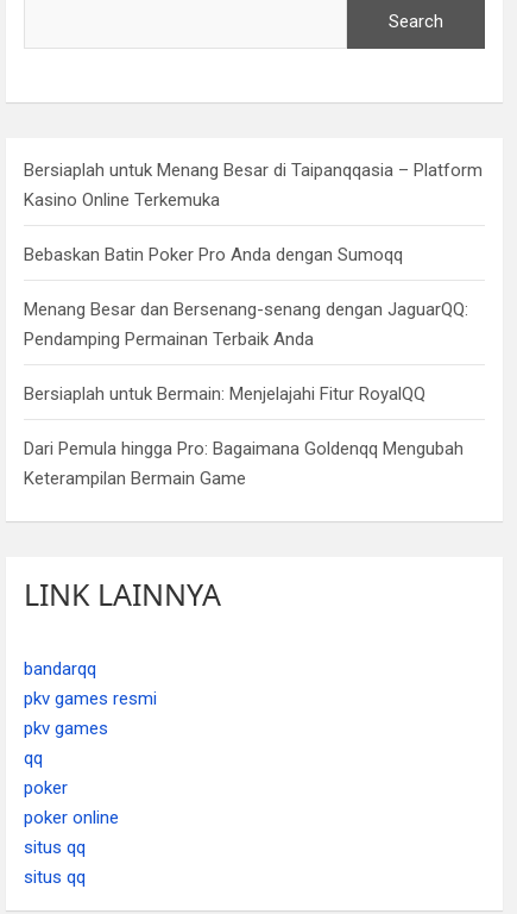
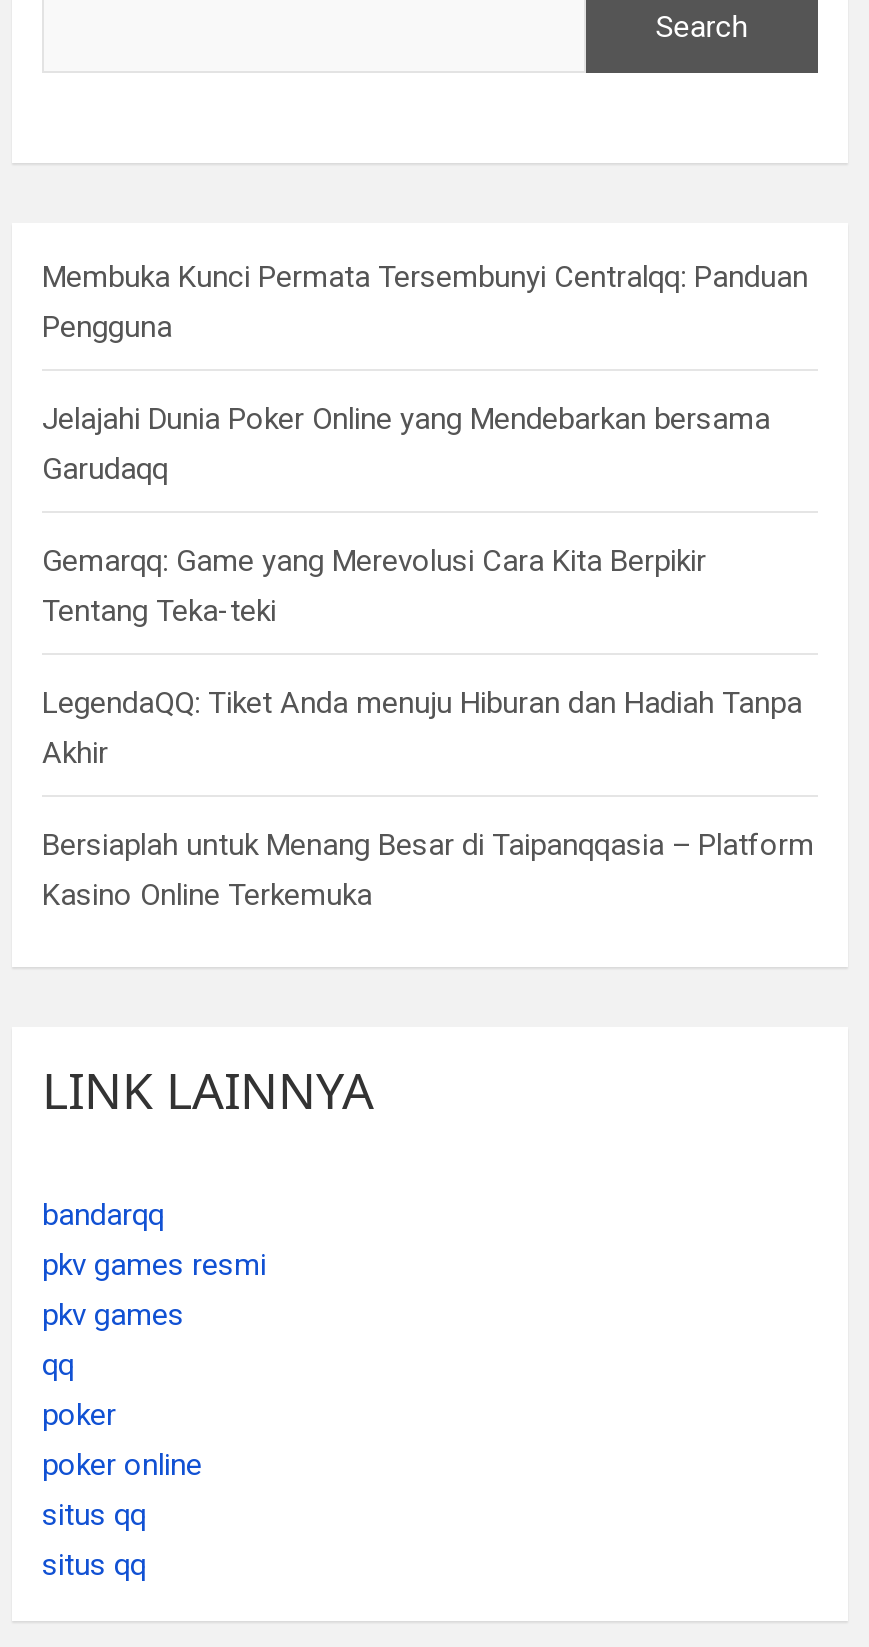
+ Membuka Kunci Permata Tersembunyi Centralqq: Panduan
+ Pengguna
+ Jelajahi Dunia Poker Online yang Mendebarkan bersama
+ Garudaqq
+ Gemarqq: Game yang Merevolusi Cara Kita Berpikir
+ Tentang Teka-teki
+ LegendaQQ: Tiket Anda menuju Hiburan dan Hadiah Tanpa
+ Akhir

moved down: Bersiaplah untuk Menang Besar di Taipanqqasia – Platform | Kasino Online Terkemuka

- Bebaskan Batin Poker Pro Anda dengan Sumoqq
- Menang Besar dan Bersenang-senang dengan JaguarQQ:
- Pendamping Permainan Terbaik Anda
- Bersiaplah untuk Bermain: Menjelajahi Fitur RoyalQQ
- Dari Pemula hingga Pro: Bagaimana Goldenqq Mengubah
- Keterampilan Bermain Game
